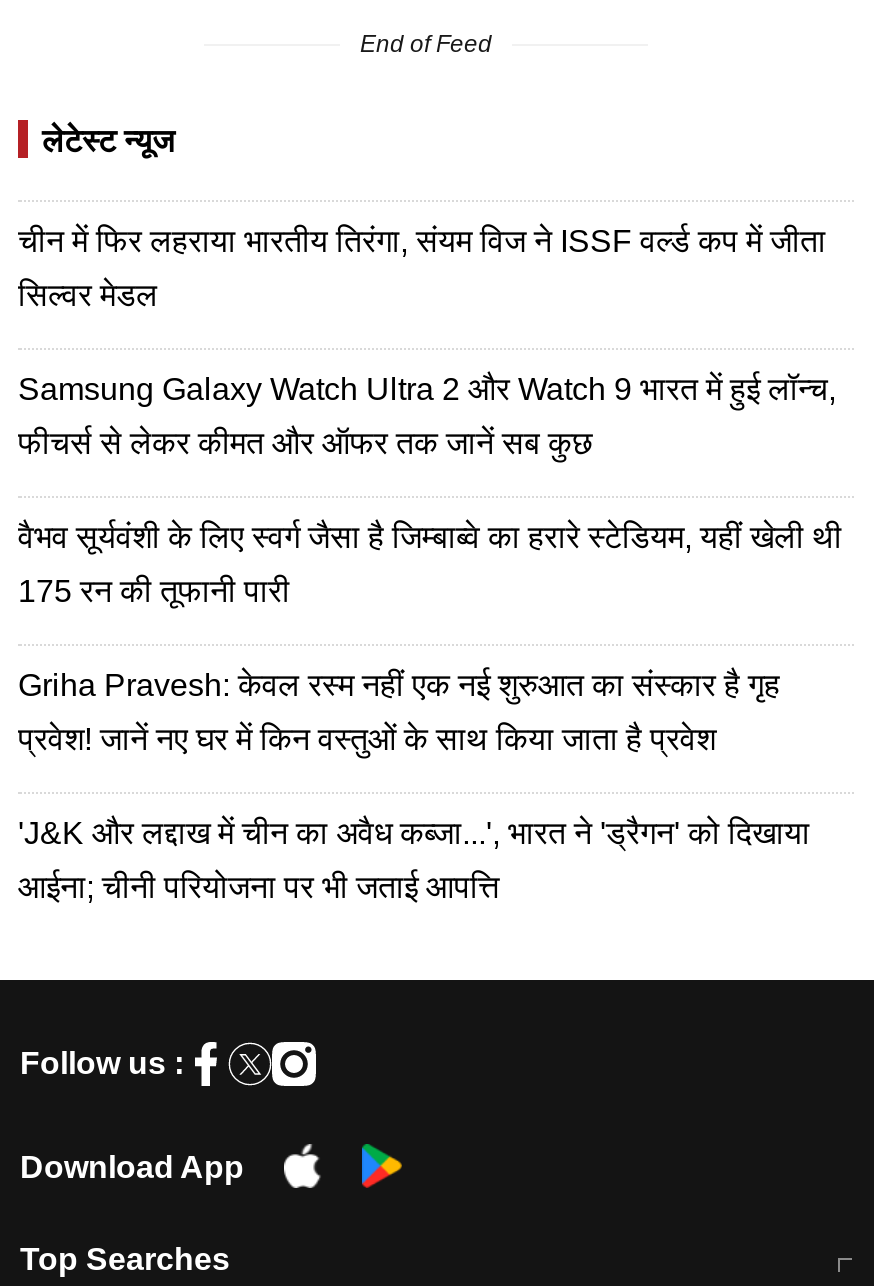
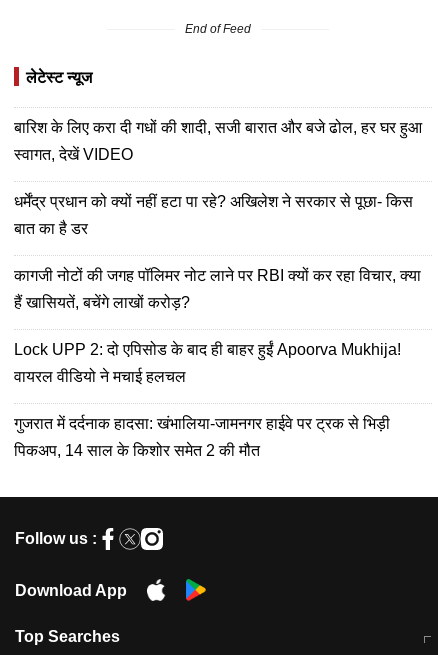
- चीन में फिर लहराया भारतीय तिरंगा, संयम विज ने ISSF वर्ल्ड कप में जीता
+ बारिश के लिए करा दी गधों की शादी, सजी बारात और बजे ढोल, हर घर हुआ

- सिल्वर मेडल
+ स्वागत, देखें VIDEO

- Samsung Galaxy Watch Ultra 2 और Watch 9 भारत में हुई लॉन्च,
+ धर्मेंद्र प्रधान को क्यों नहीं हटा पा रहे? अखिलेश ने सरकार से पूछा- किस

- फीचर्स से लेकर कीमत और ऑफर तक जानें सब कुछ
+ बात का है डर

- वैभव सूर्यवंशी के लिए स्वर्ग जैसा है जिम्बाब्वे का हरारे स्टेडियम, यहीं खेली थी
+ कागजी नोटों की जगह पॉलिमर नोट लाने पर RBI क्यों कर रहा विचार, क्या

- 175 रन की तूफानी पारी
+ हैं खासियतें, बचेंगे लाखों करोड़?

- Griha Pravesh: केवल रस्म नहीं एक नई शुरुआत का संस्कार है गृह
+ Lock UPP 2: दो एपिसोड के बाद ही बाहर हुईं Apoorva Mukhija!

- प्रवेश! जानें नए घर में किन वस्तुओं के साथ किया जाता है प्रवेश
+ वायरल वीडियो ने मचाई हलचल

- 'J&K और लद्दाख में चीन का अवैध कब्जा...', भारत ने 'ड्रैगन' को दिखाया
+ गुजरात में दर्दनाक हादसा: खंभालिया-जामनगर हाईवे पर ट्रक से भिड़ी

- आईना; चीनी परियोजना पर भी जताई आपत्ति
+ पिकअप, 14 साल के किशोर समेत 2 की मौत
